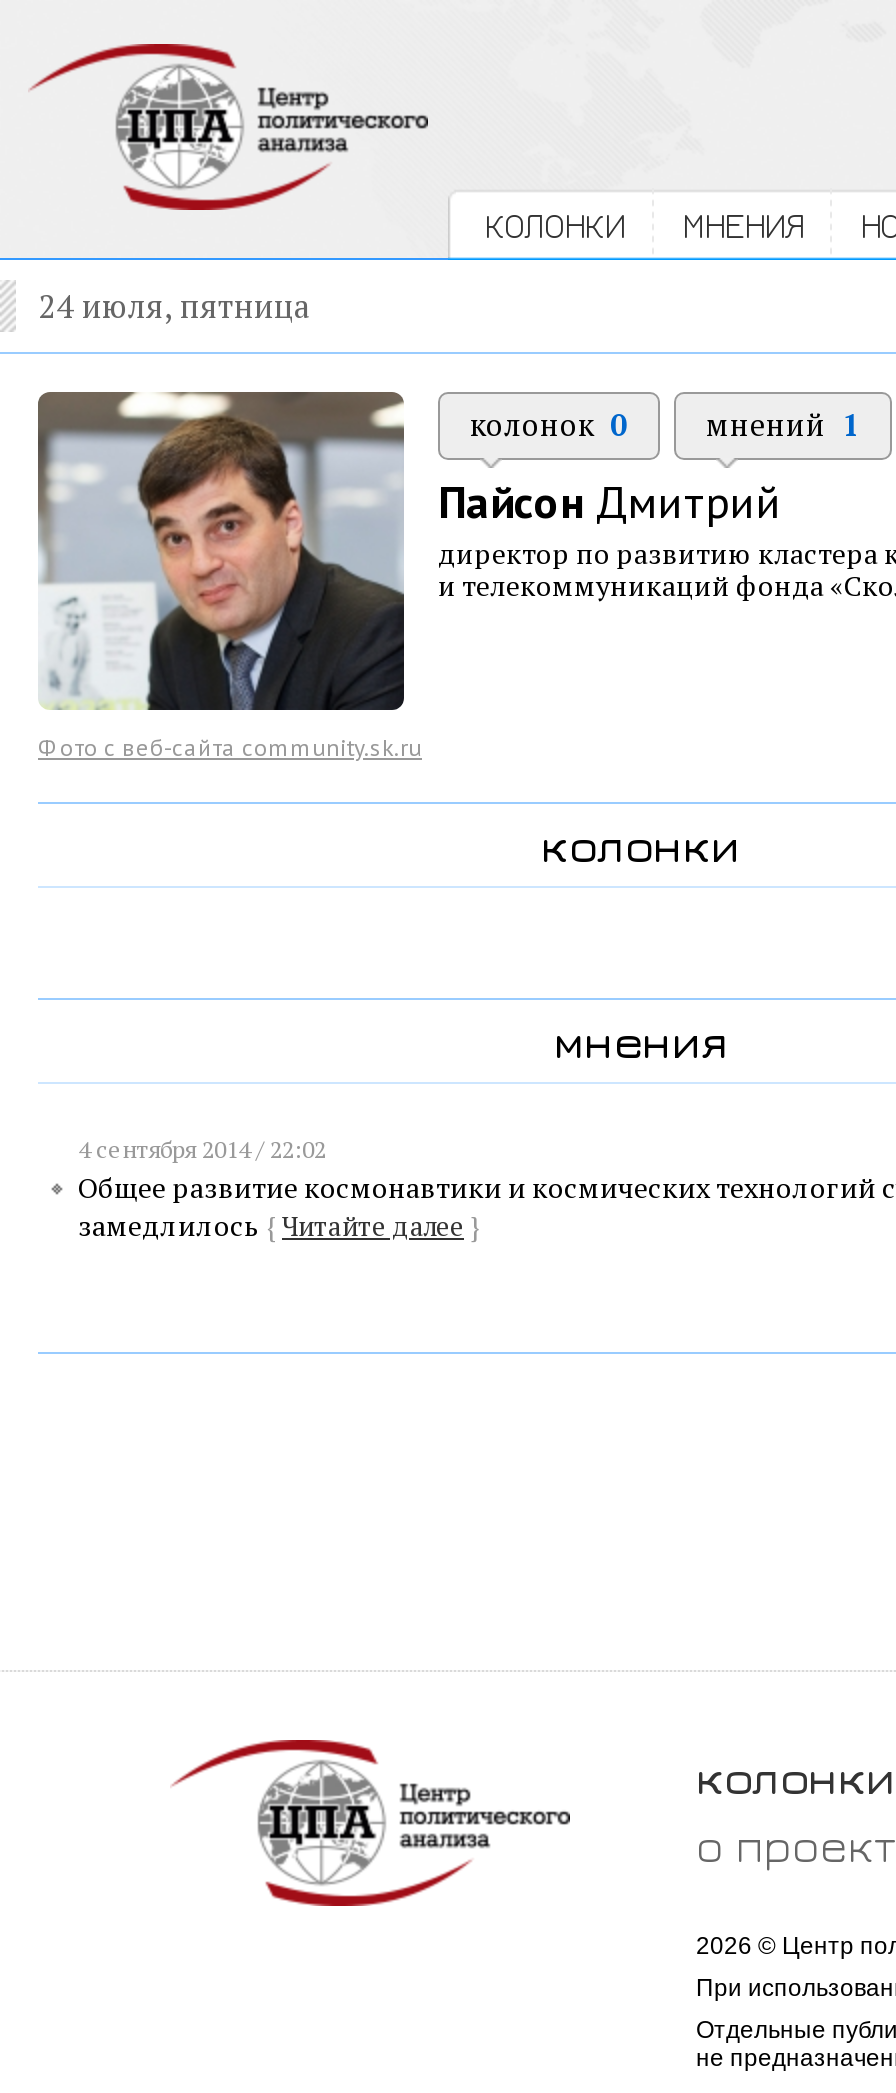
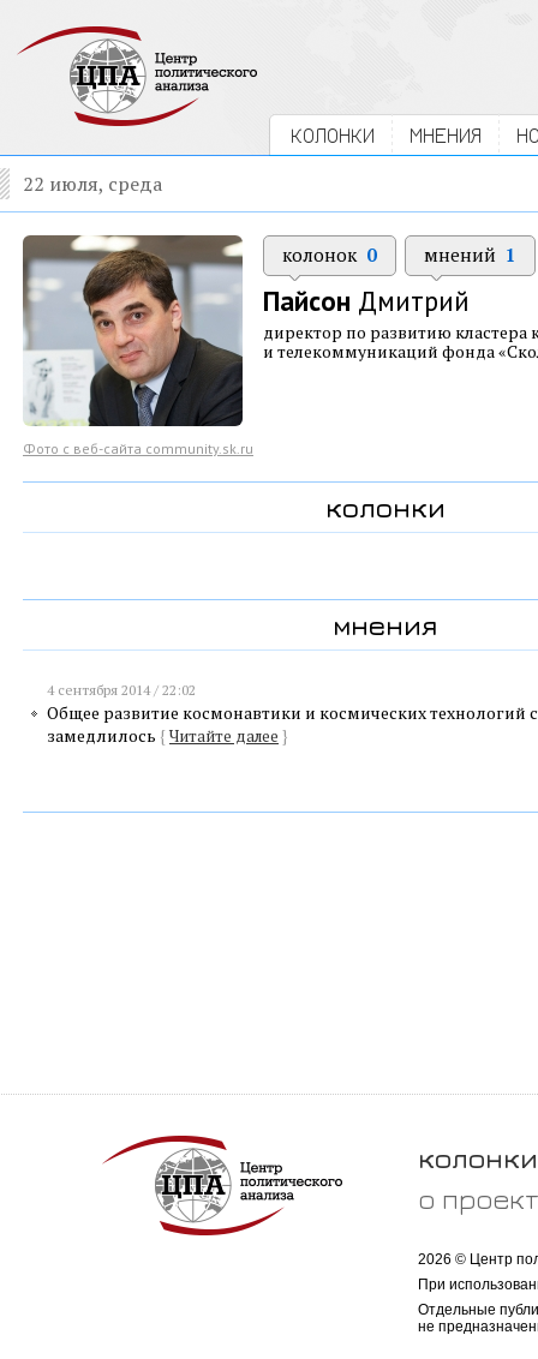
- 24 июля, пятница
+ 22 июля, среда
